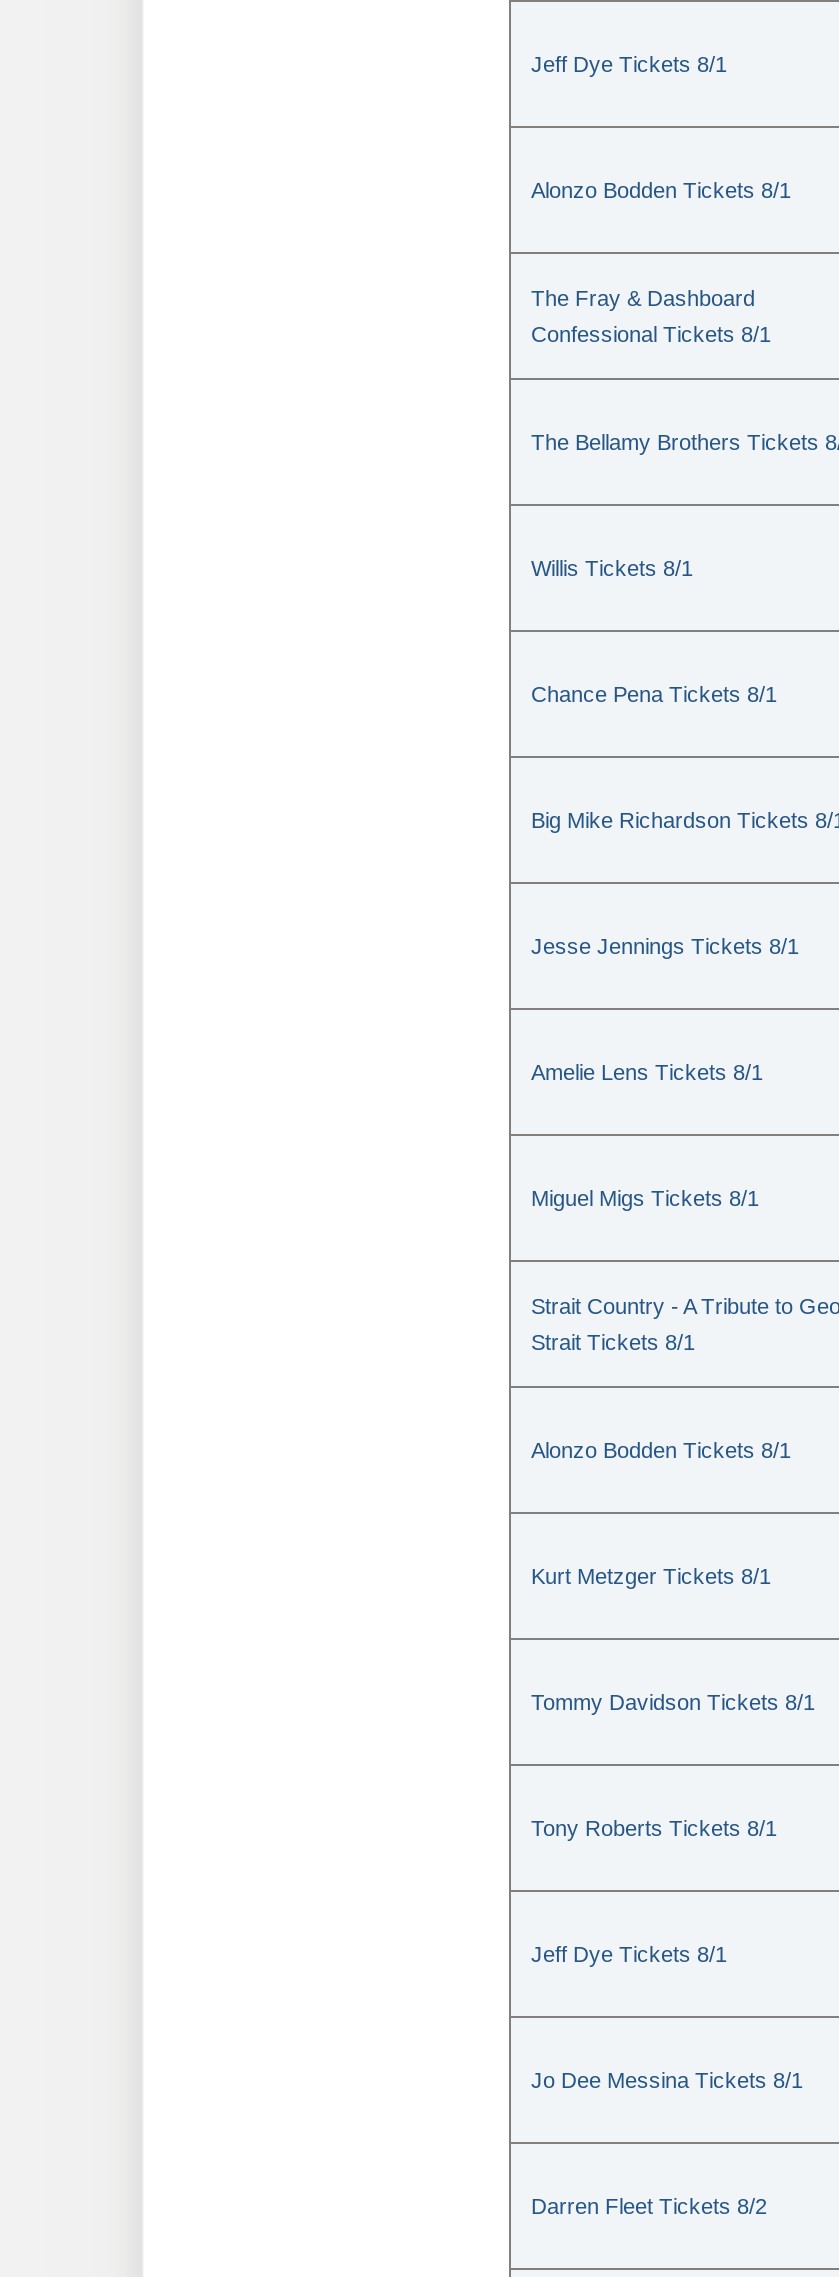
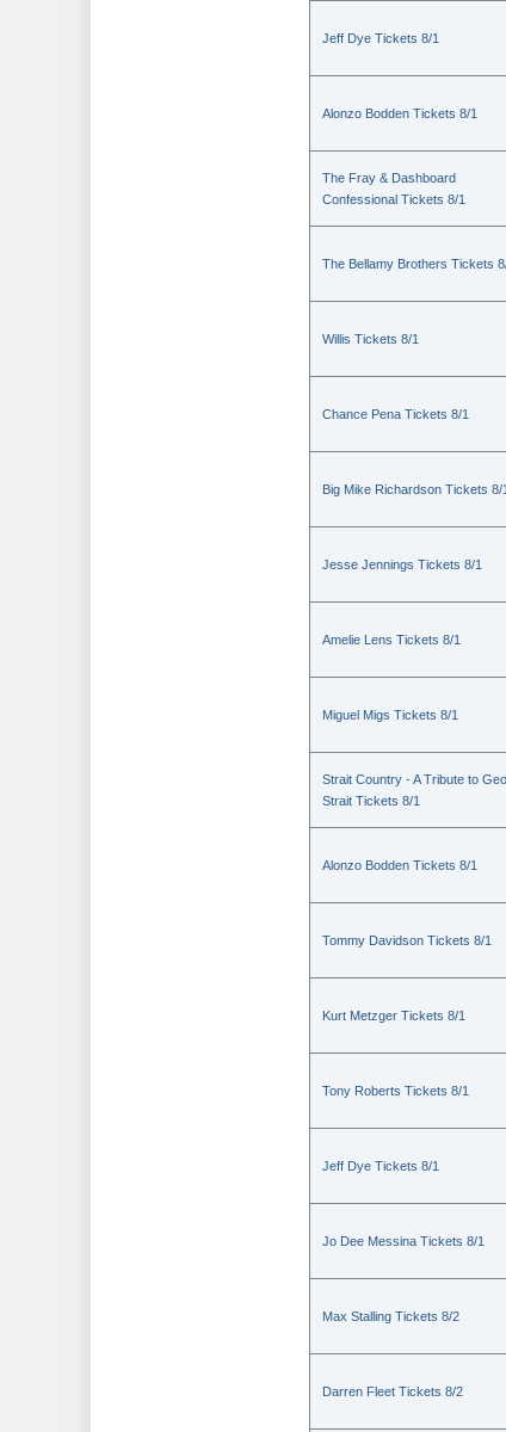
moved down: Kurt Metzger Tickets 8/1

moved up: Tommy Davidson Tickets 8/1

+ Max Stalling Tickets 8/2
